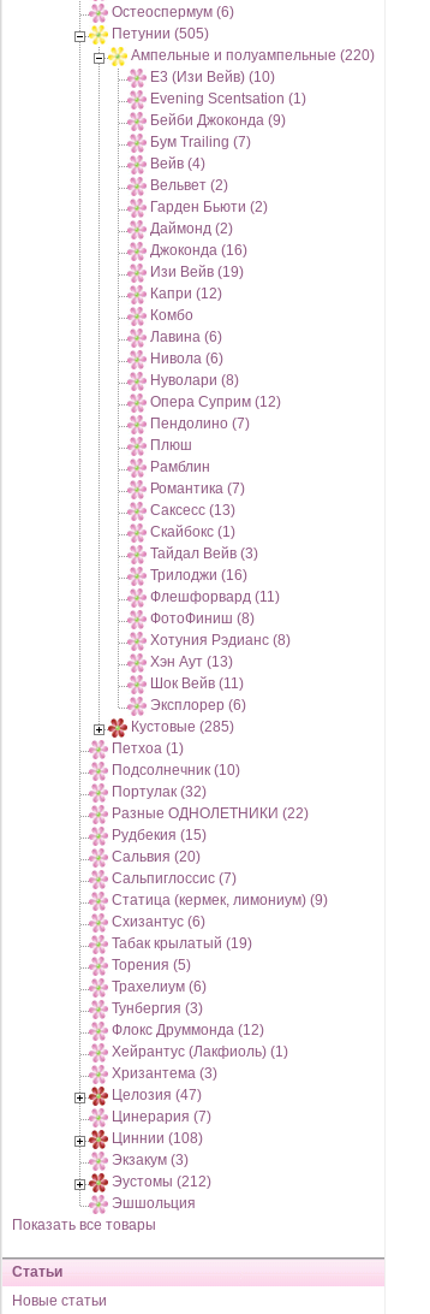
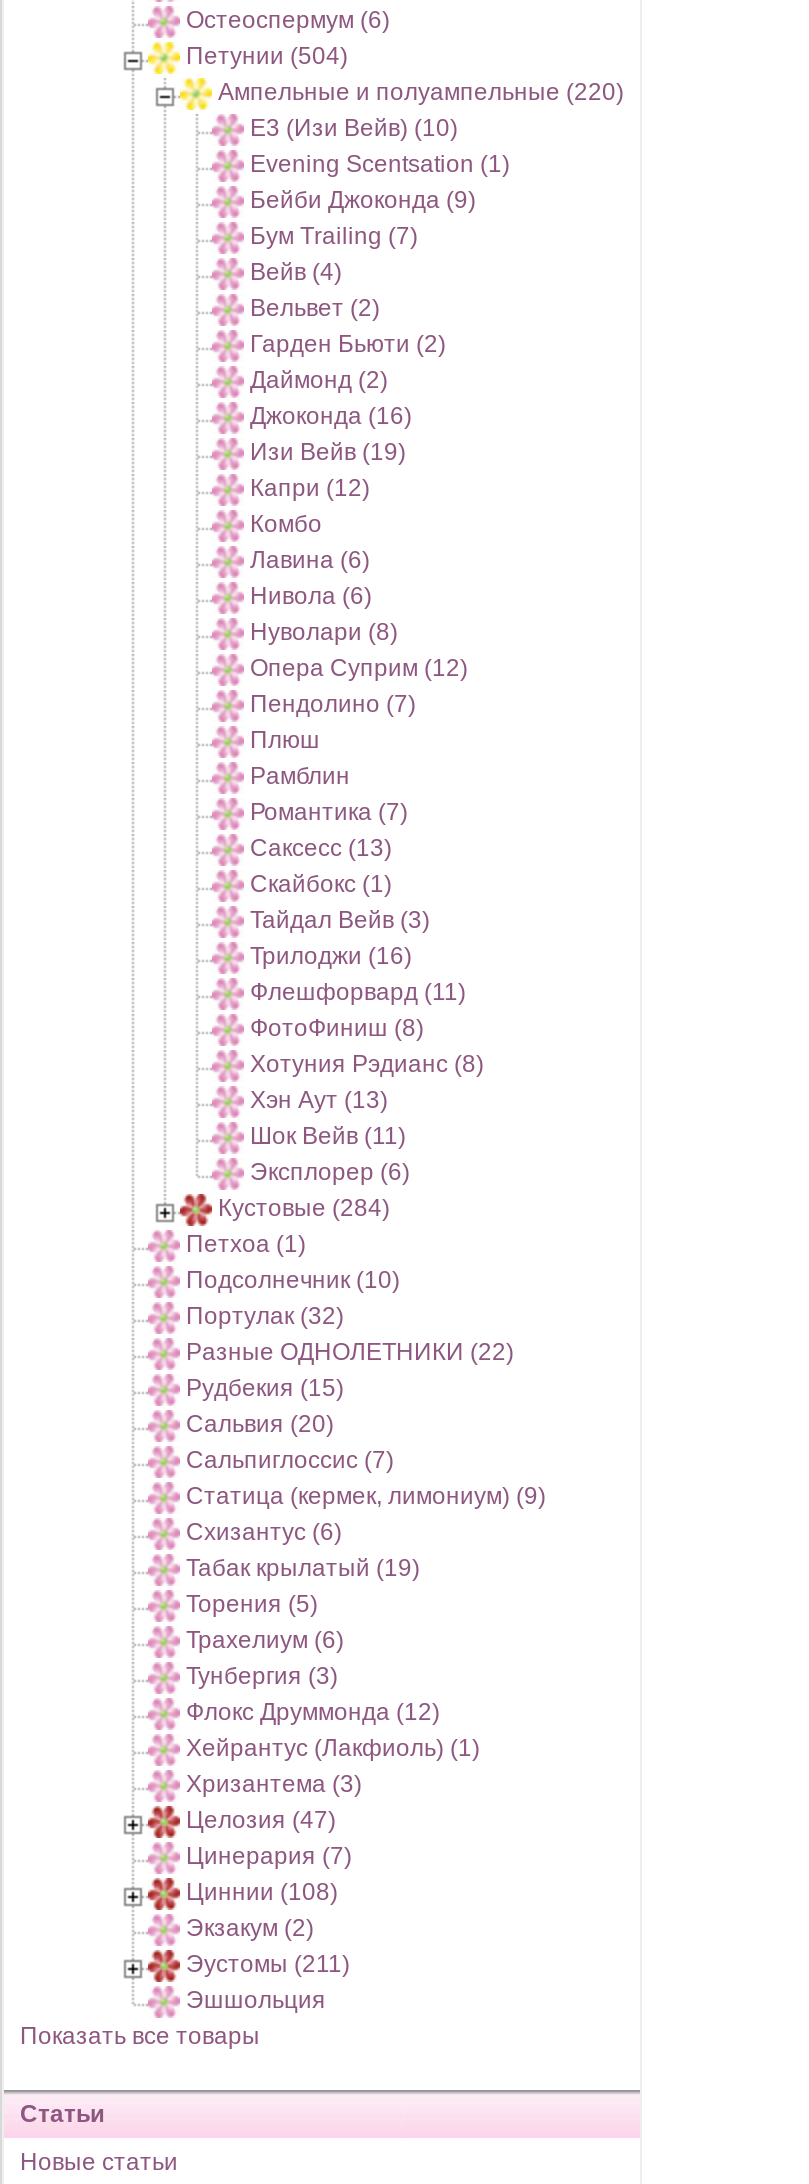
- Петунии (505)
+ Петунии (504)

- Кустовые (285)
+ Кустовые (284)

- Экзакум (3)
+ Экзакум (2)

- Эустомы (212)
+ Эустомы (211)
